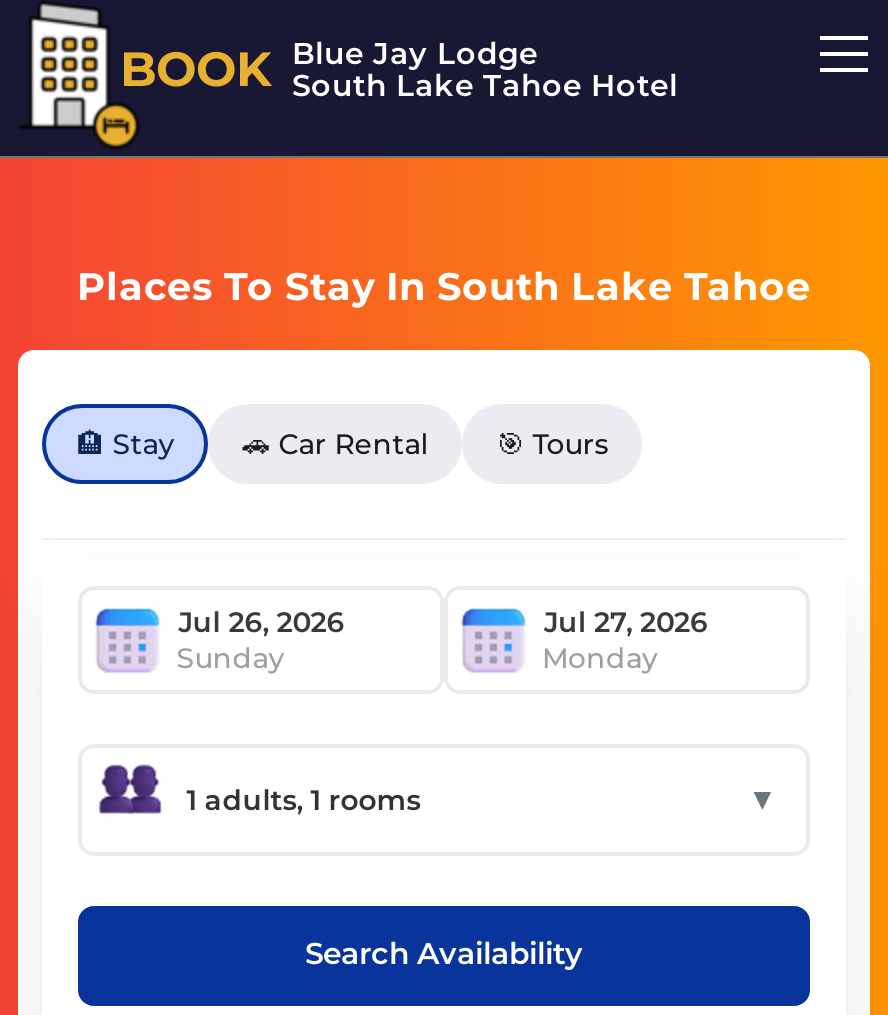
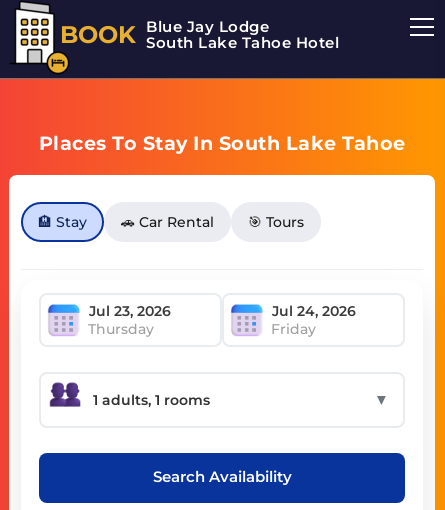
- Sunday
- Monday
+ Thursday
+ Friday
